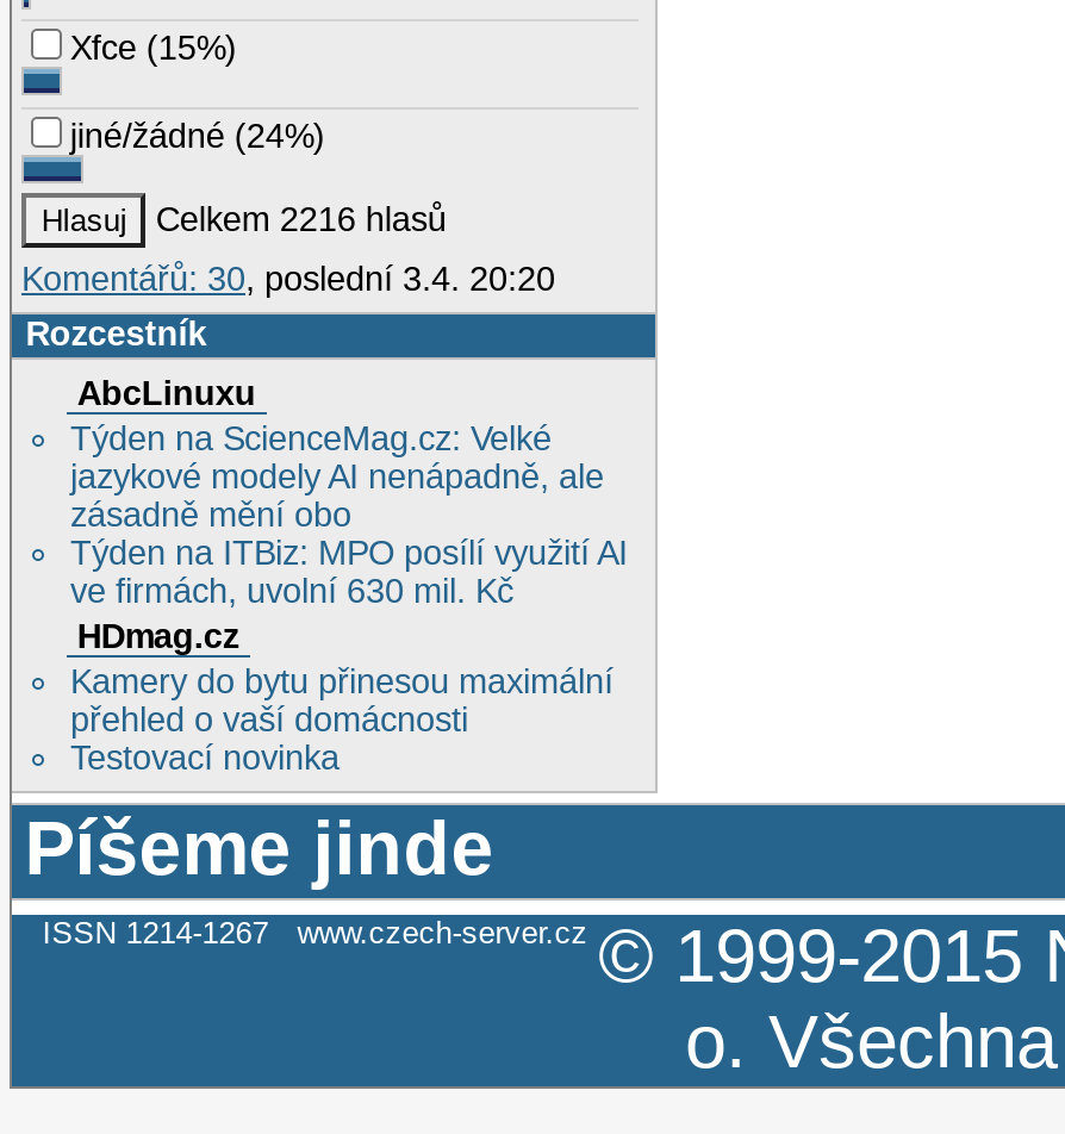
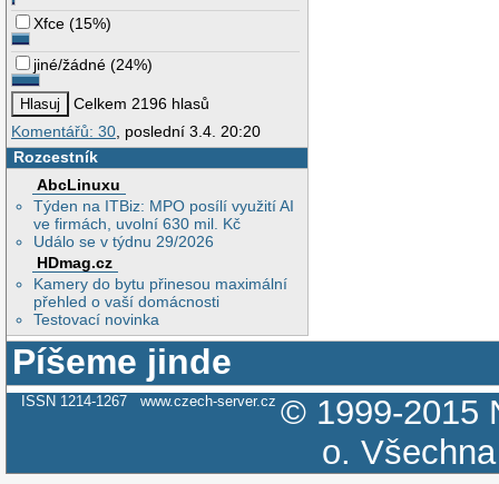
- Celkem 2216 hlasů
+ Celkem 2196 hlasů

- Týden na ScienceMag.cz: Velké
- jazykové modely AI nenápadně, ale
- zásadně mění obo

moved up: Týden na ITBiz: MPO posílí využití AI | ve firmách, uvolní 630 mil. Kč

+ Událo se v týdnu 29/2026
